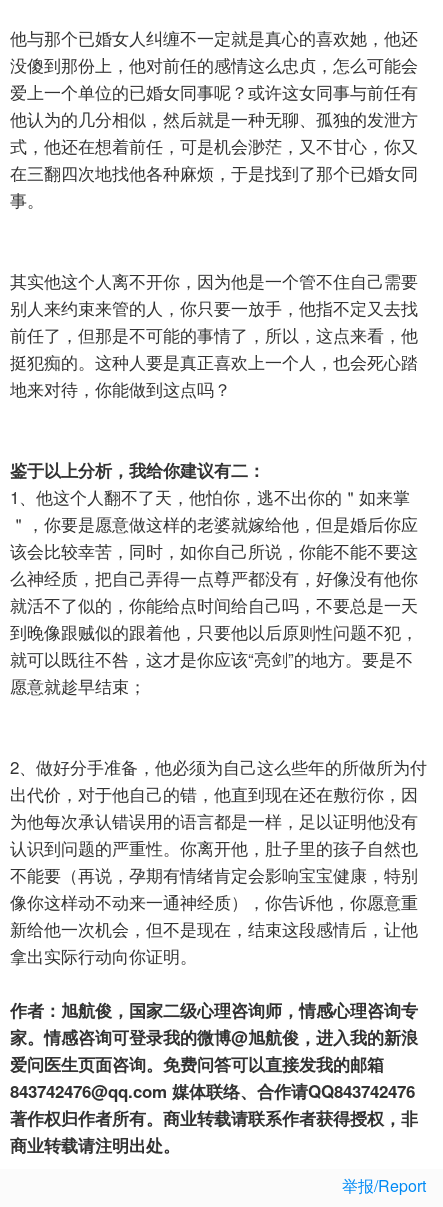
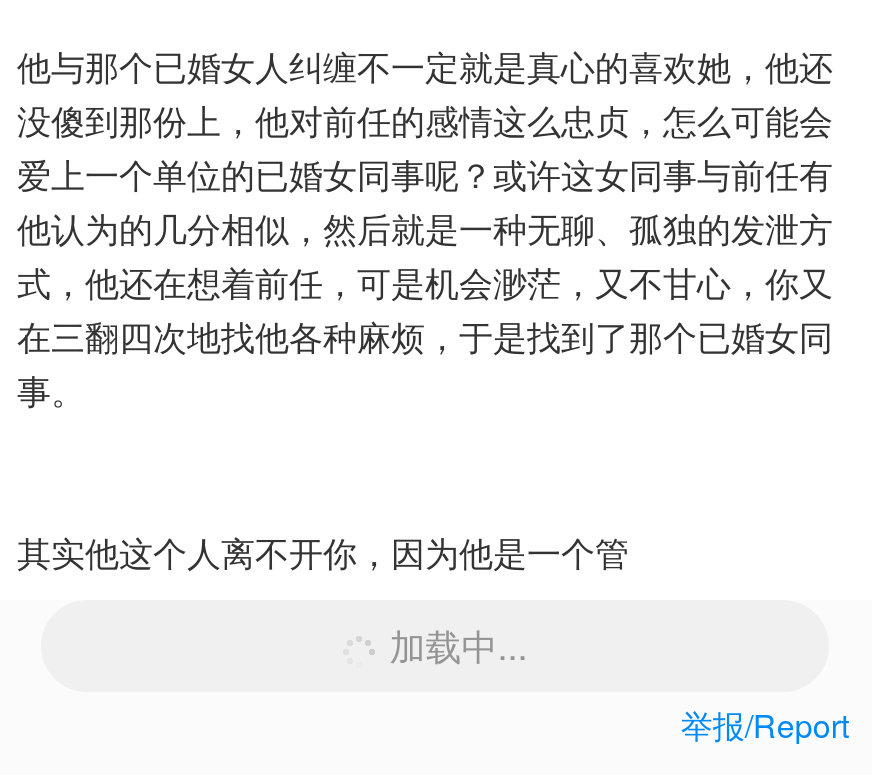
- 其实他这个人离不开你，因为他是一个管不住自己需要
- 别人来约束来管的人，你只要一放手，他指不定又去找
- 前任了，但那是不可能的事情了，所以，这点来看，他
- 挺犯痴的。这种人要是真正喜欢上一个人，也会死心踏
- 地来对待，你能做到这点吗？
- 鉴于以上分析，我给你建议有二：
- 1、他这个人翻不了天，他怕你，逃不出你的＂如来掌
- ＂，你要是愿意做这样的老婆就嫁给他，但是婚后你应
- 该会比较幸苦，同时，如你自己所说，你能不能不要这
- 么神经质，把自己弄得一点尊严都没有，好像没有他你
- 就活不了似的，你能给点时间给自己吗，不要总是一天
- 到晚像跟贼似的跟着他，只要他以后原则性问题不犯，
- 就可以既往不咎，这才是你应该“亮剑”的地方。要是不
- 愿意就趁早结束；
- 2、做好分手准备，他必须为自己这么些年的所做所为付
- 出代价，对于他自己的错，他直到现在还在敷衍你，因
- 为他每次承认错误用的语言都是一样，足以证明他没有
- 认识到问题的严重性。你离开他，肚子里的孩子自然也
- 不能要（再说，孕期有情绪肯定会影响宝宝健康，特别
- 像你这样动不动来一通神经质），你告诉他，你愿意重
- 新给他一次机会，但不是现在，结束这段感情后，让他
- 拿出实际行动向你证明。
- 作者：旭航俊，国家二级心理咨询师，情感心理咨询专
- 家。情感咨询可登录我的微博@旭航俊，进入我的新浪
- 爱问医生页面咨询。免费问答可以直接发我的邮箱
- 843742476@qq.com 媒体联络、合作请QQ843742476
- 著作权归作者所有。商业转载请联系作者获得授权，非
- 商业转载请注明出处。
+ 其实他这个人离不开你，因为他是一个管
+ 加载中...
